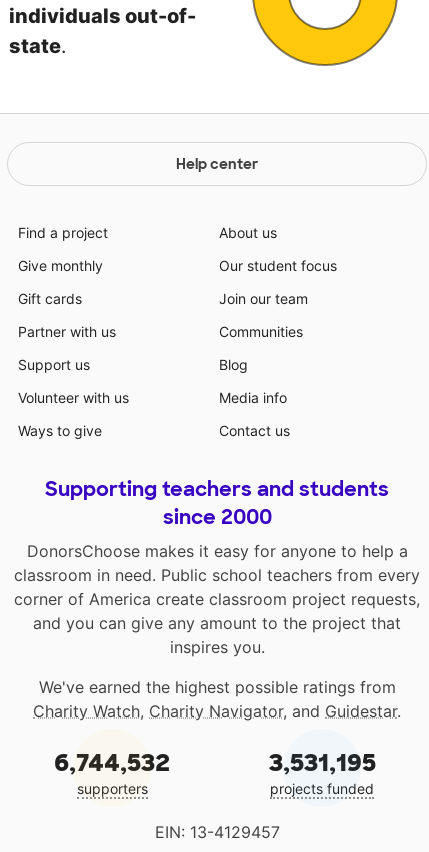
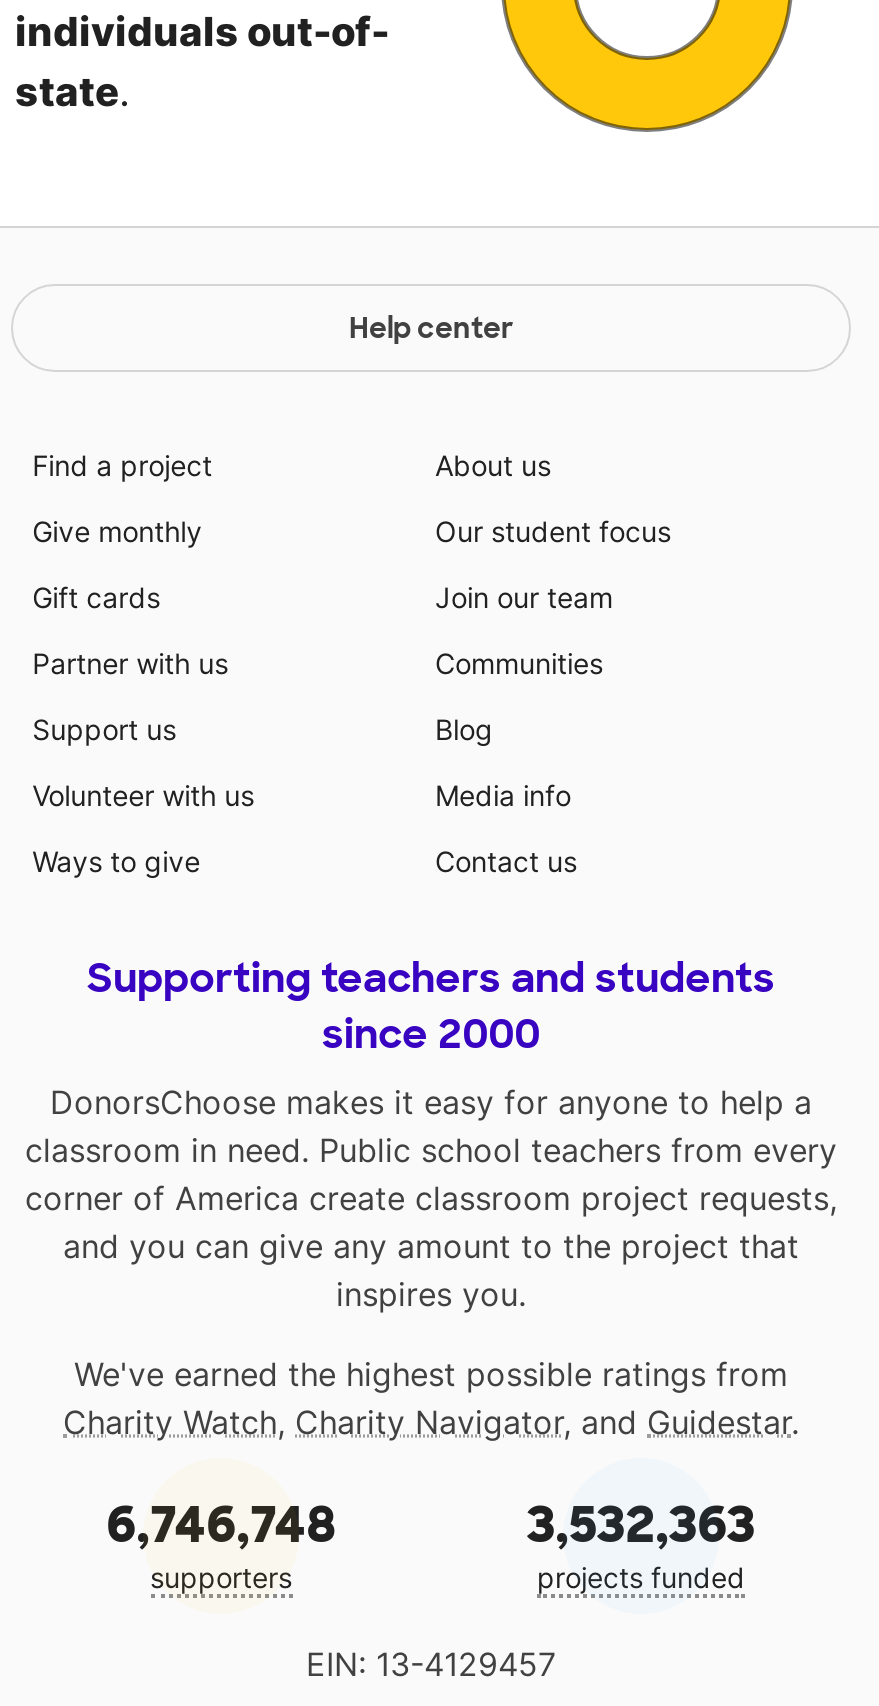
- 6,744,532
+ 6,746,748

- 3,531,195
+ 3,532,363
